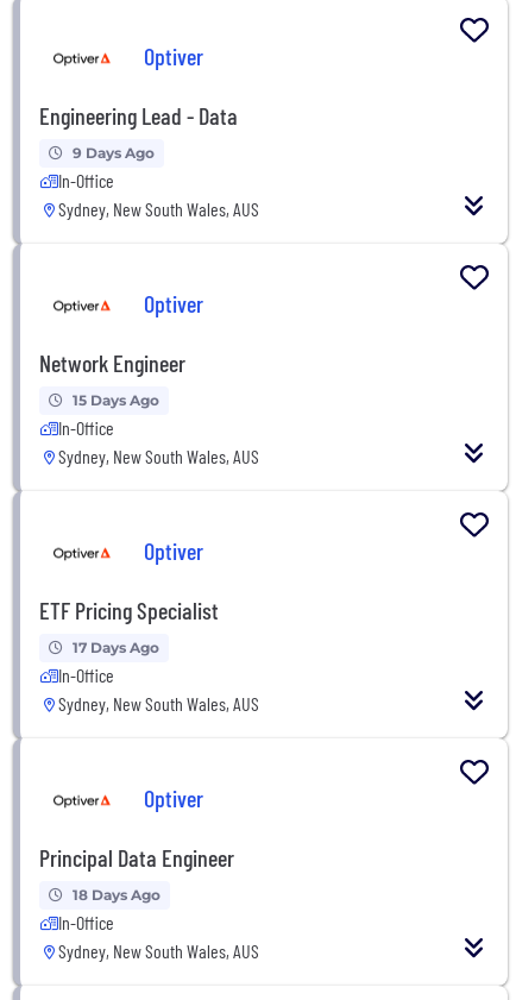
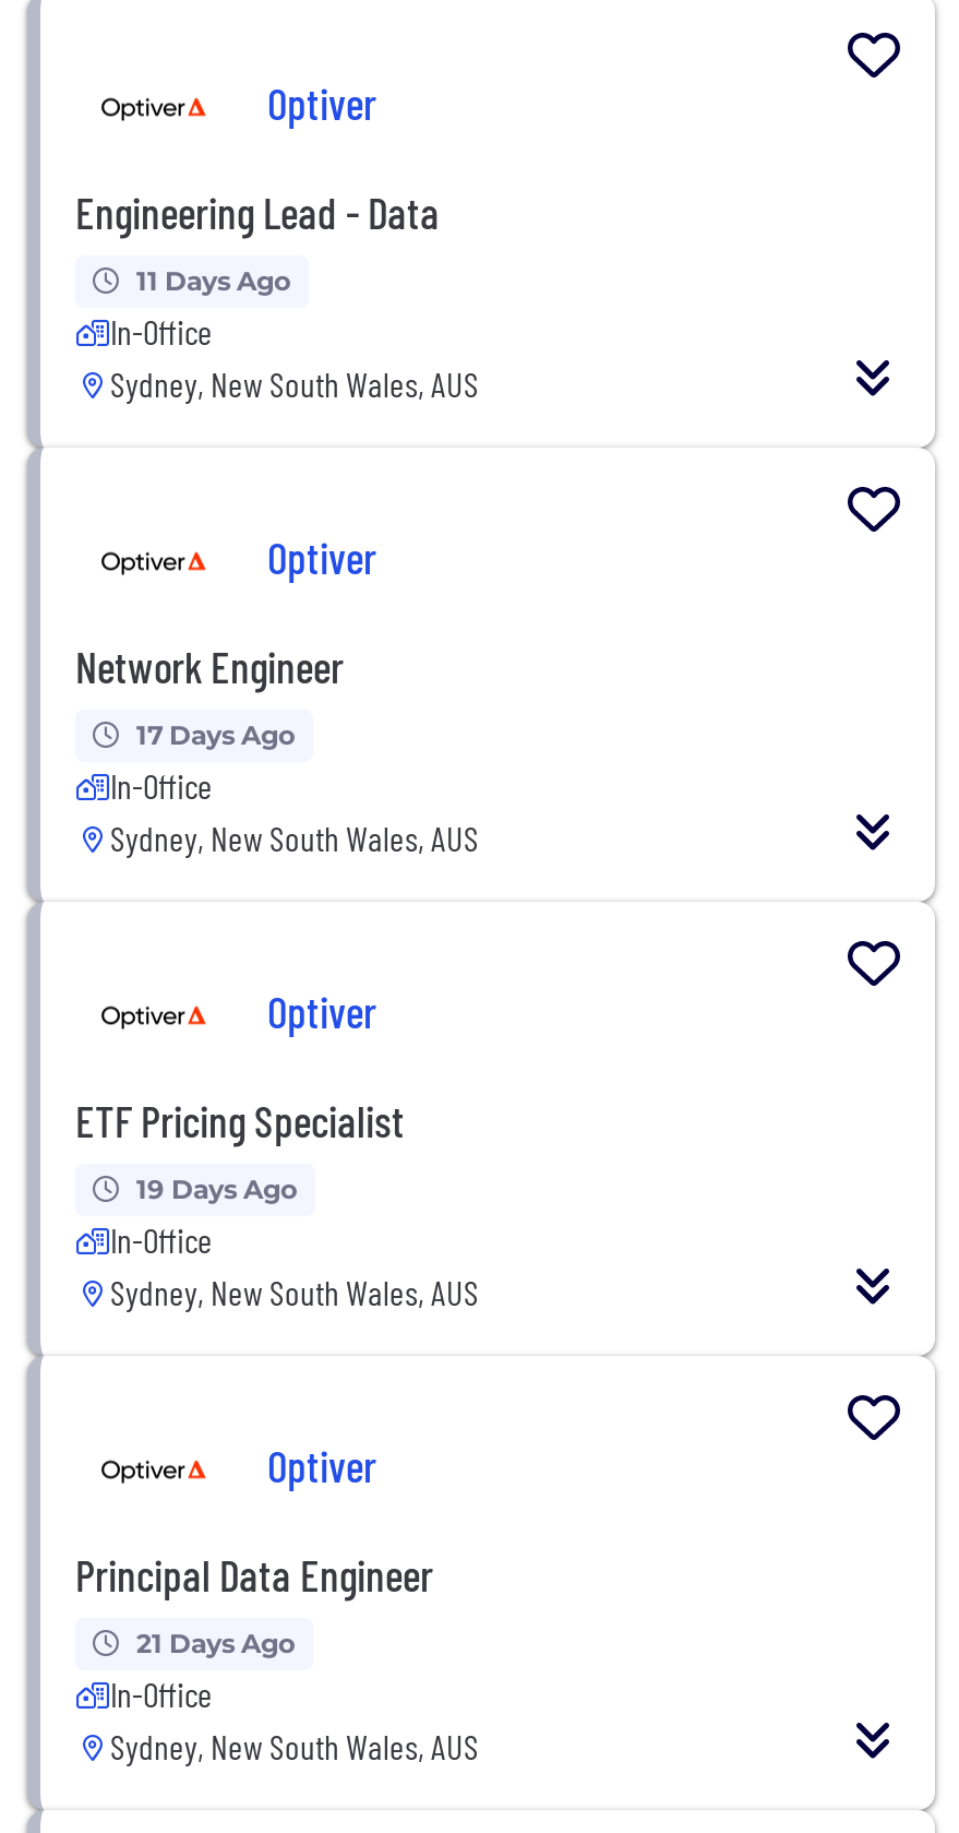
- 9 Days Ago
+ 11 Days Ago

- 15 Days Ago
+ 17 Days Ago

- 17 Days Ago
+ 19 Days Ago

- 18 Days Ago
+ 21 Days Ago
